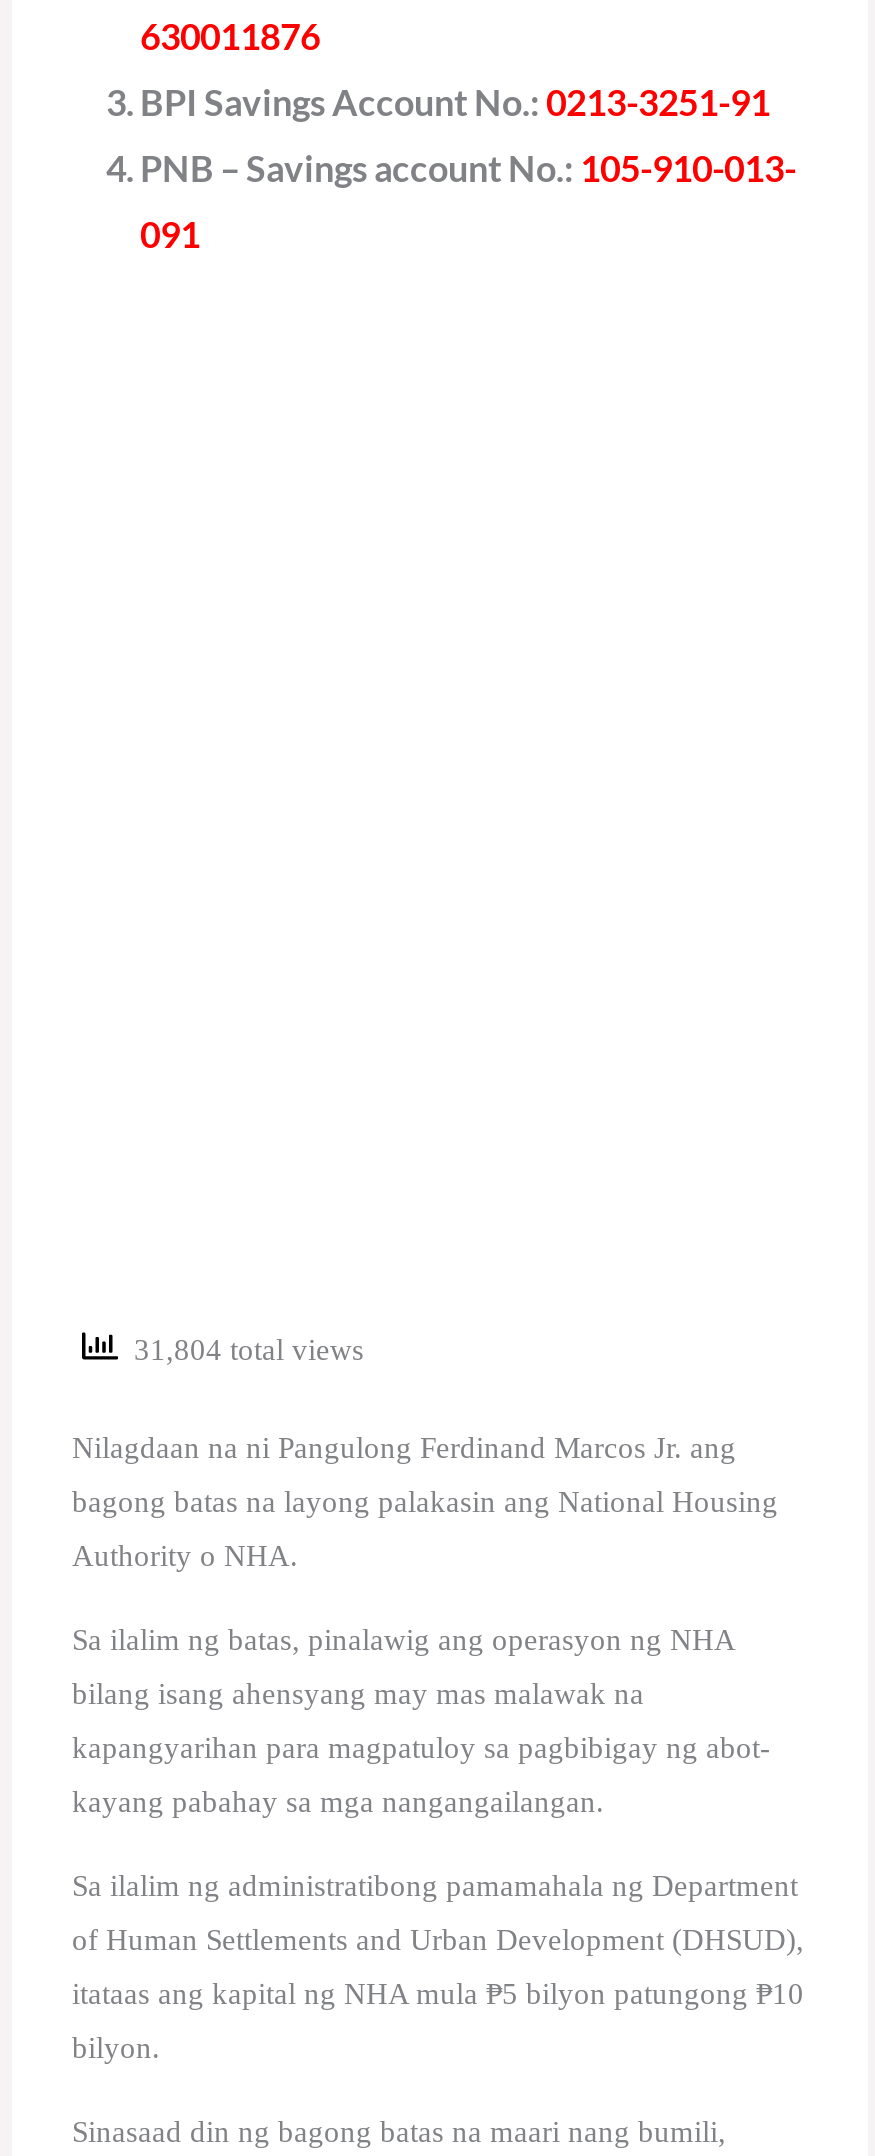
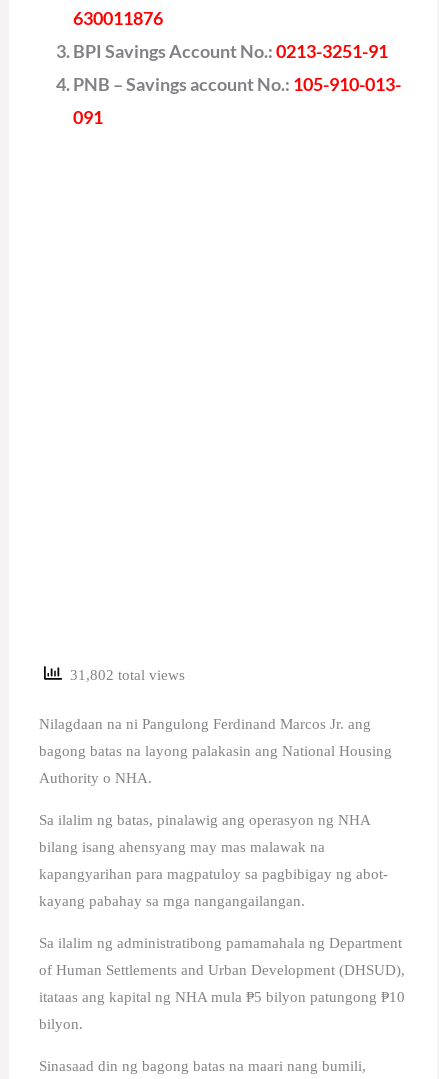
- 31,804 total views
+ 31,802 total views
